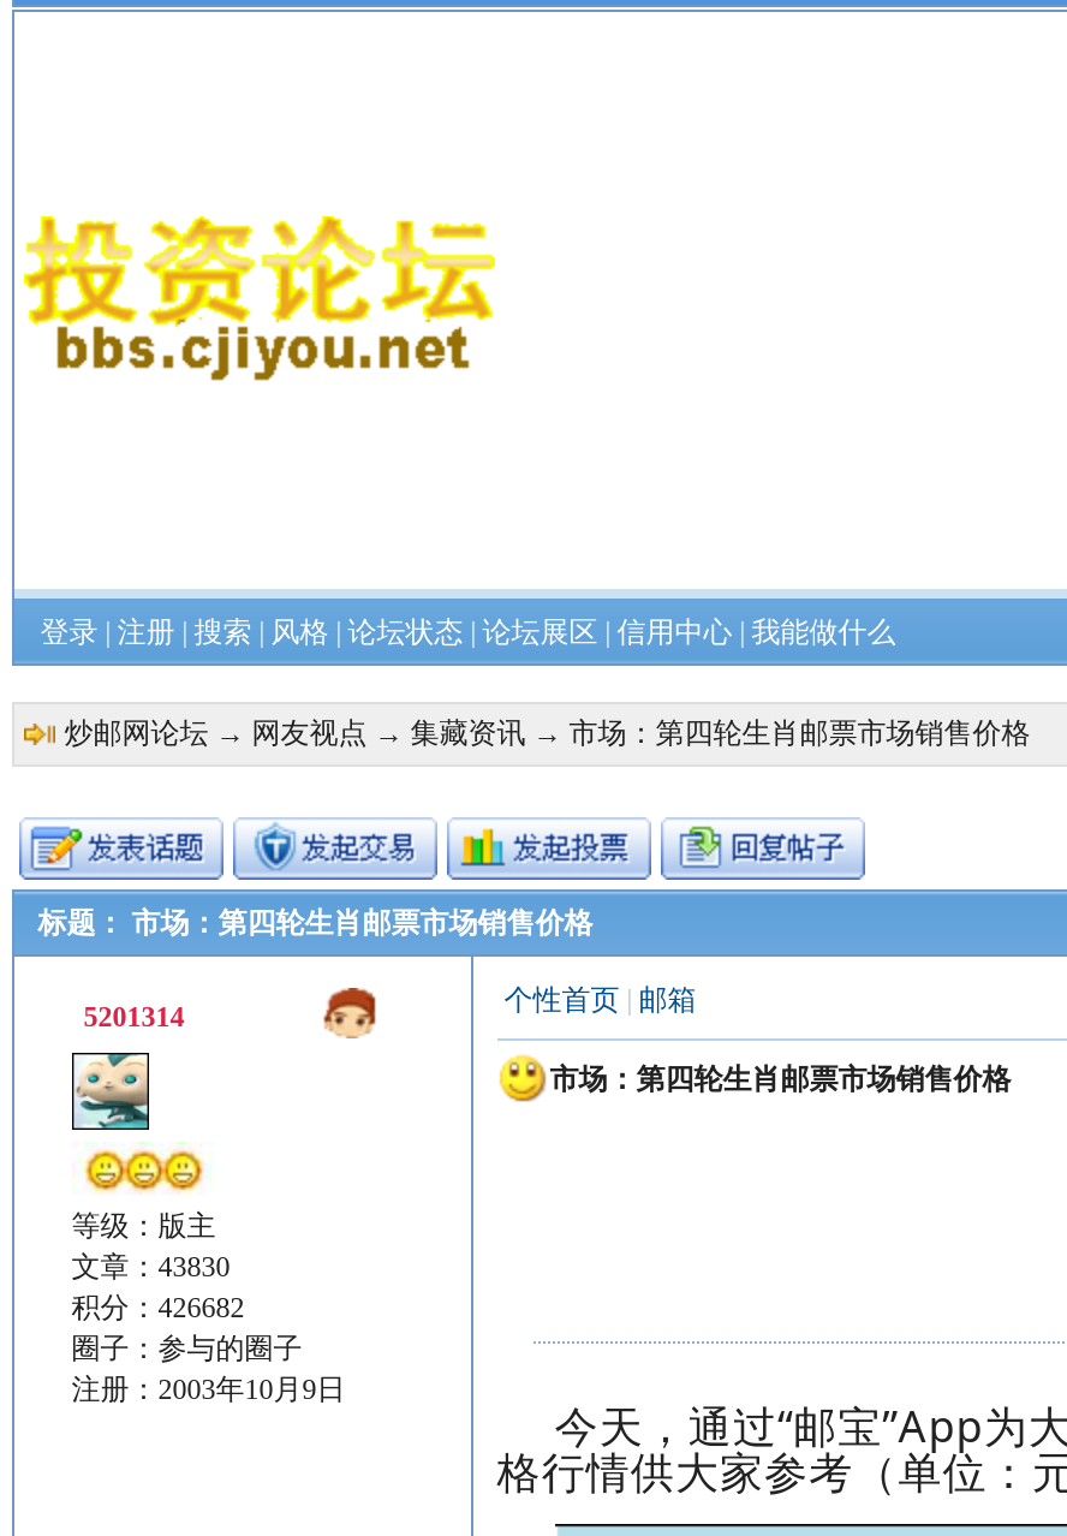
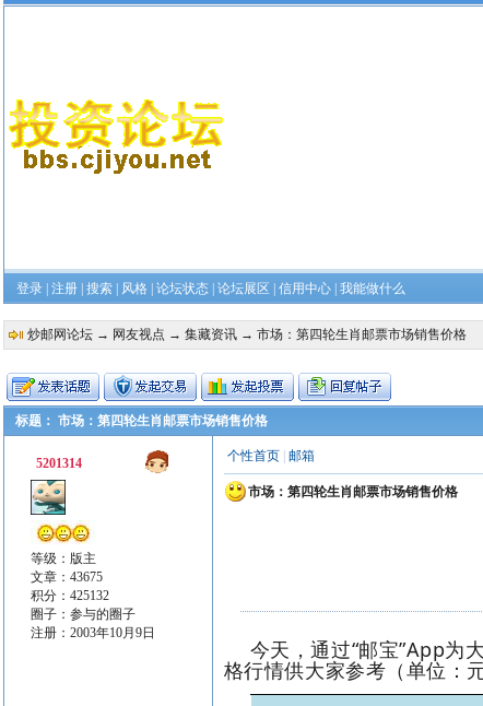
- 文章：43830
+ 文章：43675

- 积分：426682
+ 积分：425132
